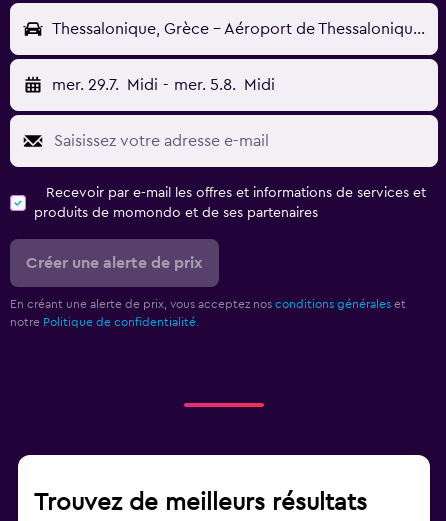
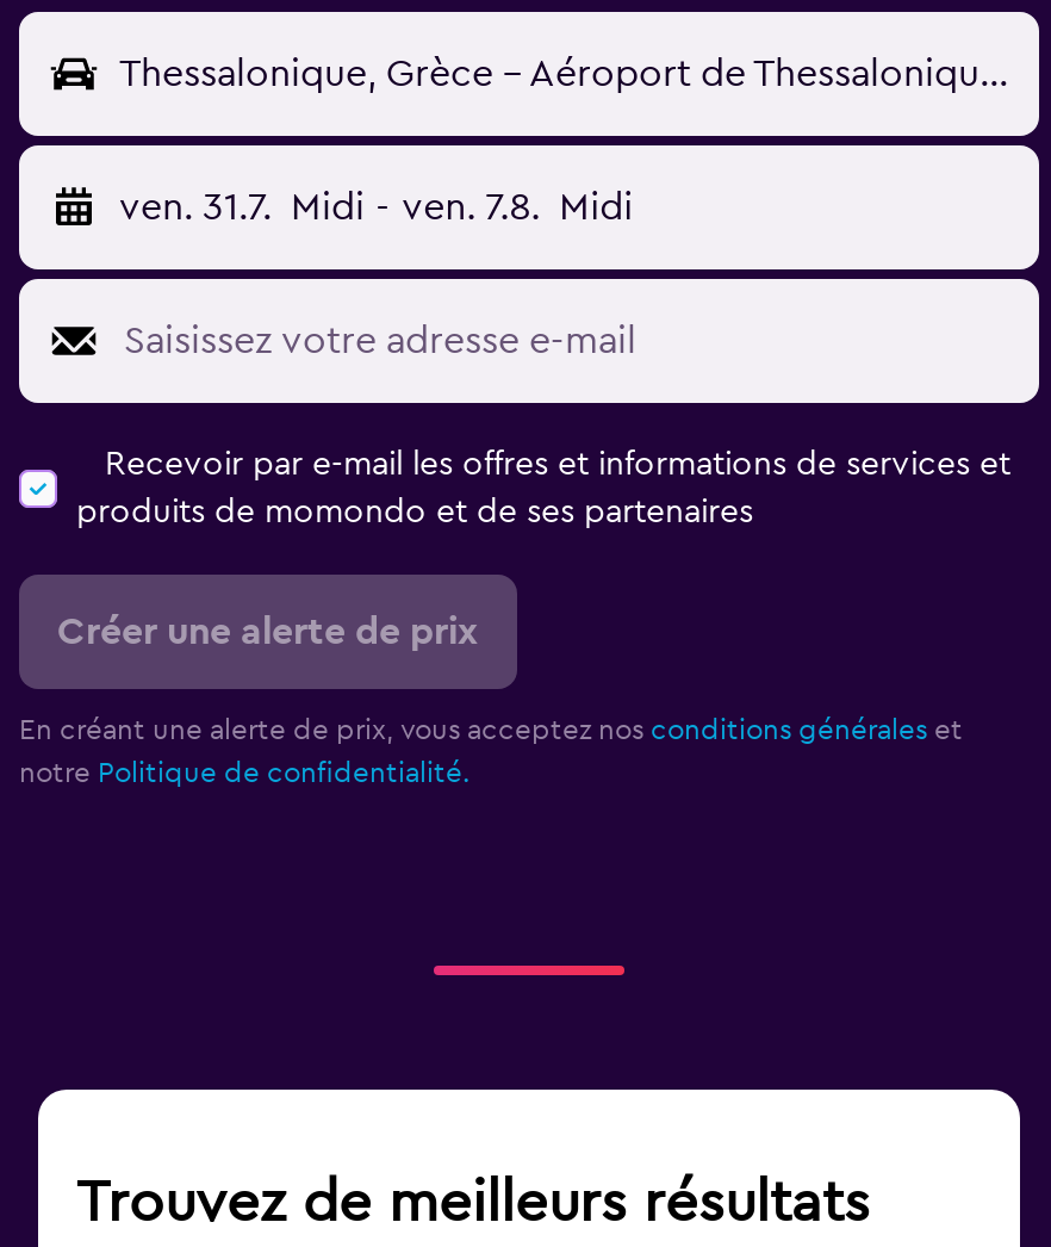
- mer. 29.7. Midi - mer. 5.8. Midi
+ ven. 31.7. Midi - ven. 7.8. Midi
